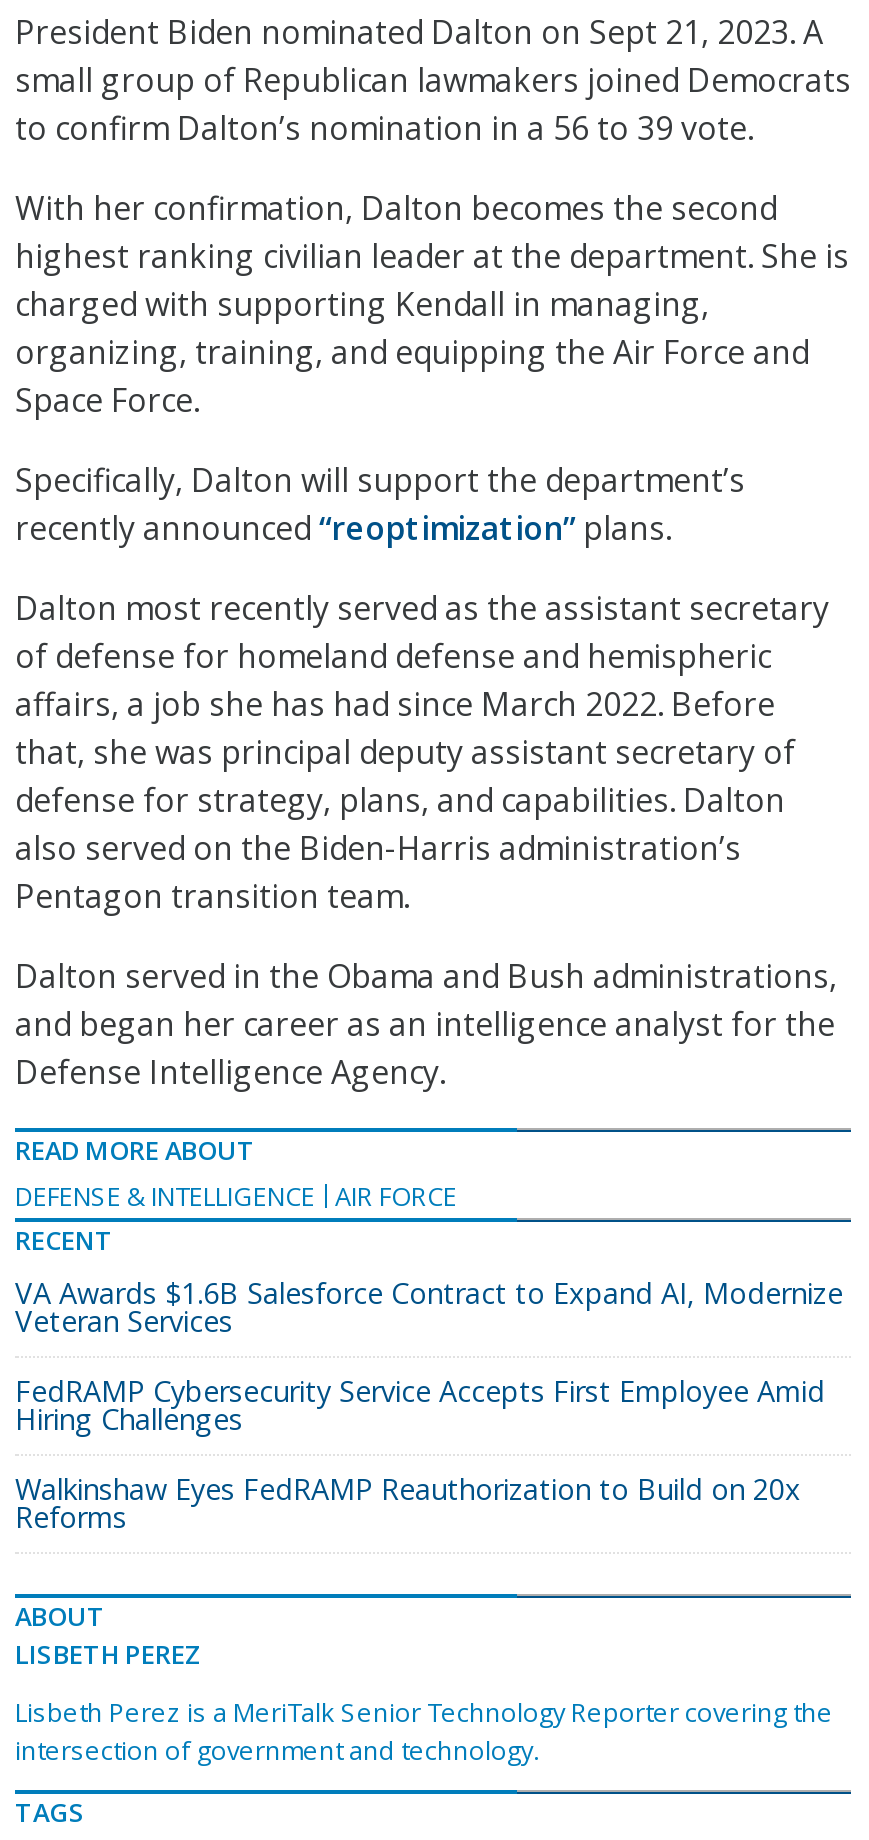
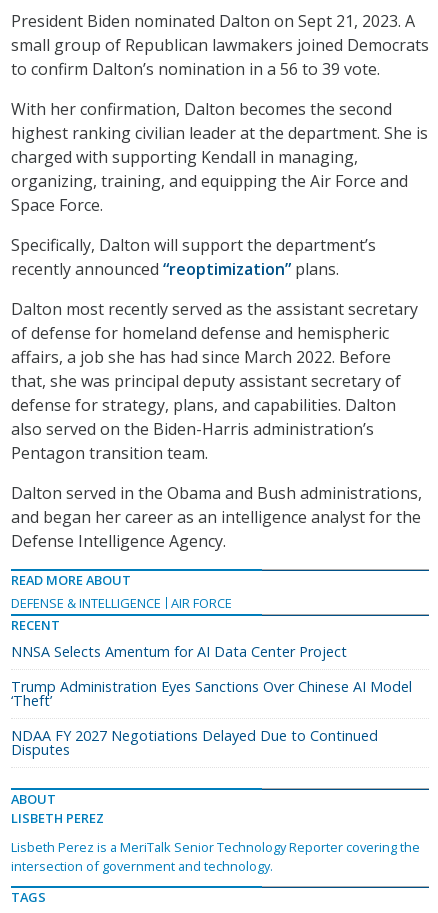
- VA Awards $1.6B Salesforce Contract to Expand AI, Modernize
- Veteran Services
+ NNSA Selects Amentum for AI Data Center Project

- FedRAMP Cybersecurity Service Accepts First Employee Amid
- Hiring Challenges
+ Trump Administration Eyes Sanctions Over Chinese AI Model
+ ‘Theft’

- Walkinshaw Eyes FedRAMP Reauthorization to Build on 20x
- Reforms
+ NDAA FY 2027 Negotiations Delayed Due to Continued
+ Disputes
